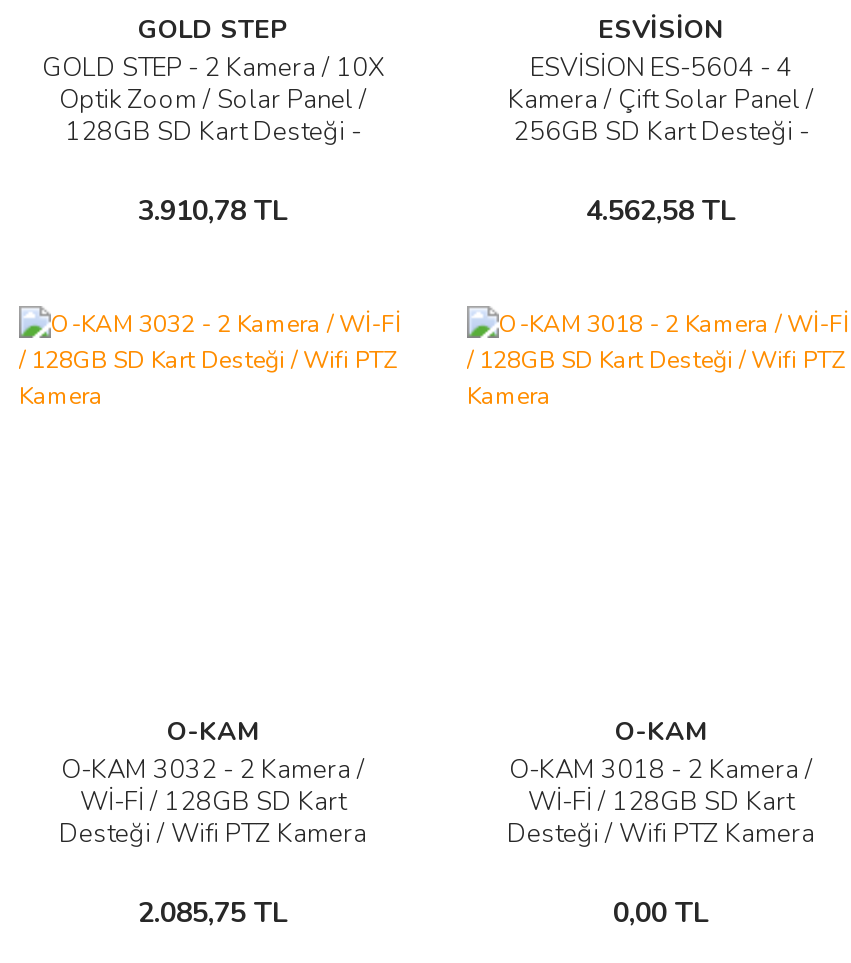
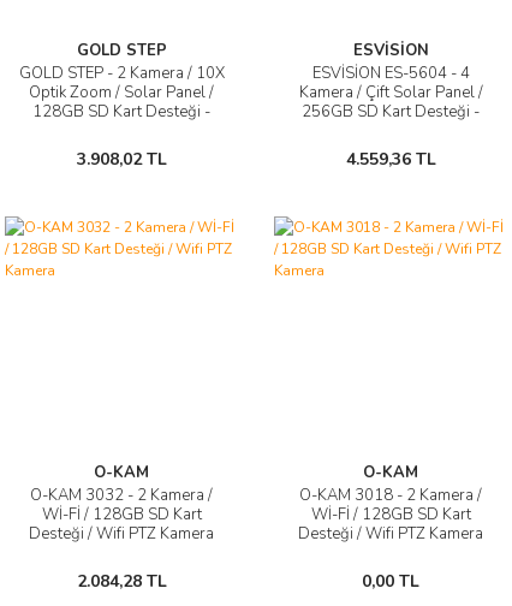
- 3.910,78 TL
+ 3.908,02 TL

- 4.562,58 TL
+ 4.559,36 TL

- 2.085,75 TL
+ 2.084,28 TL
